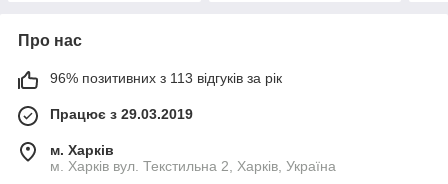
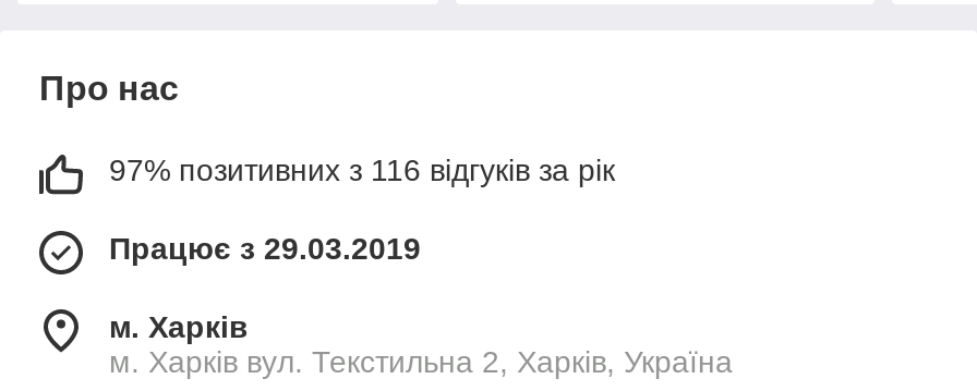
- 96% позитивних з 113 відгуків за рік
+ 97% позитивних з 116 відгуків за рік
